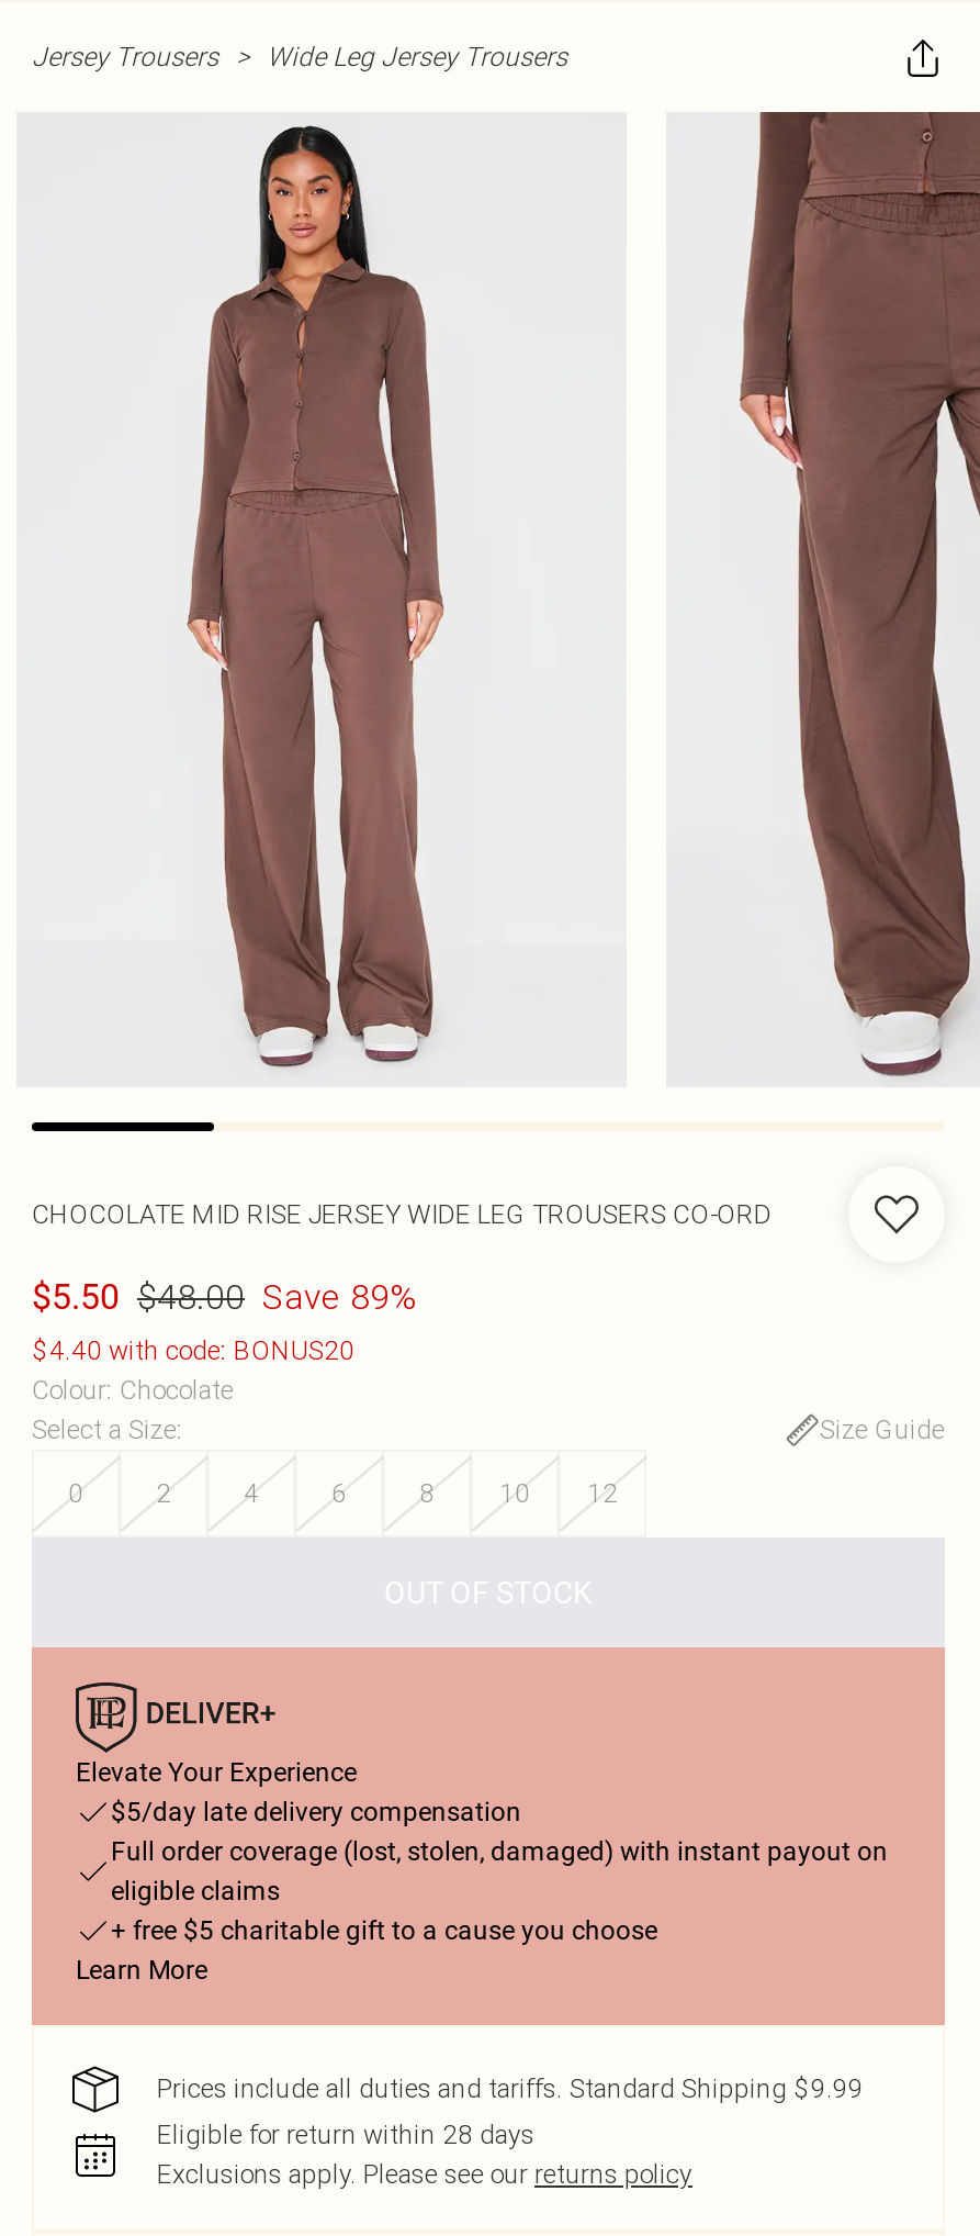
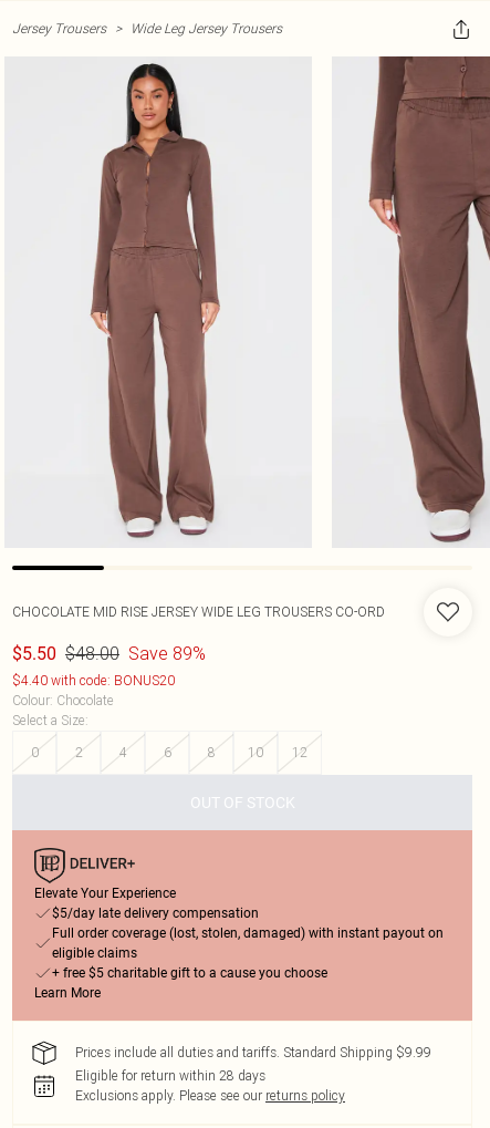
- Size Guide
